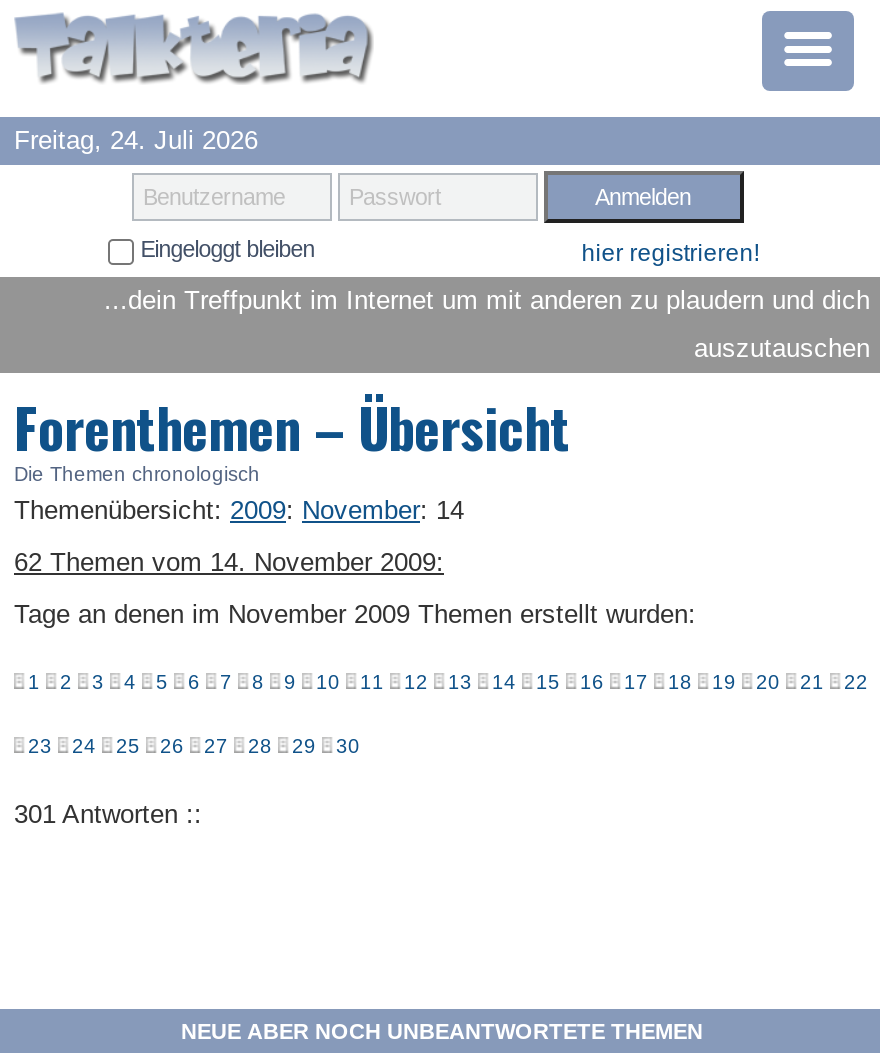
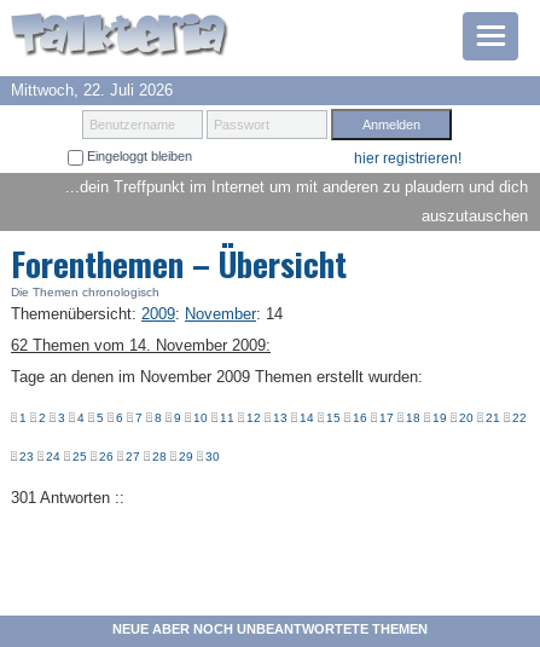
- Freitag, 24. Juli 2026
+ Mittwoch, 22. Juli 2026
